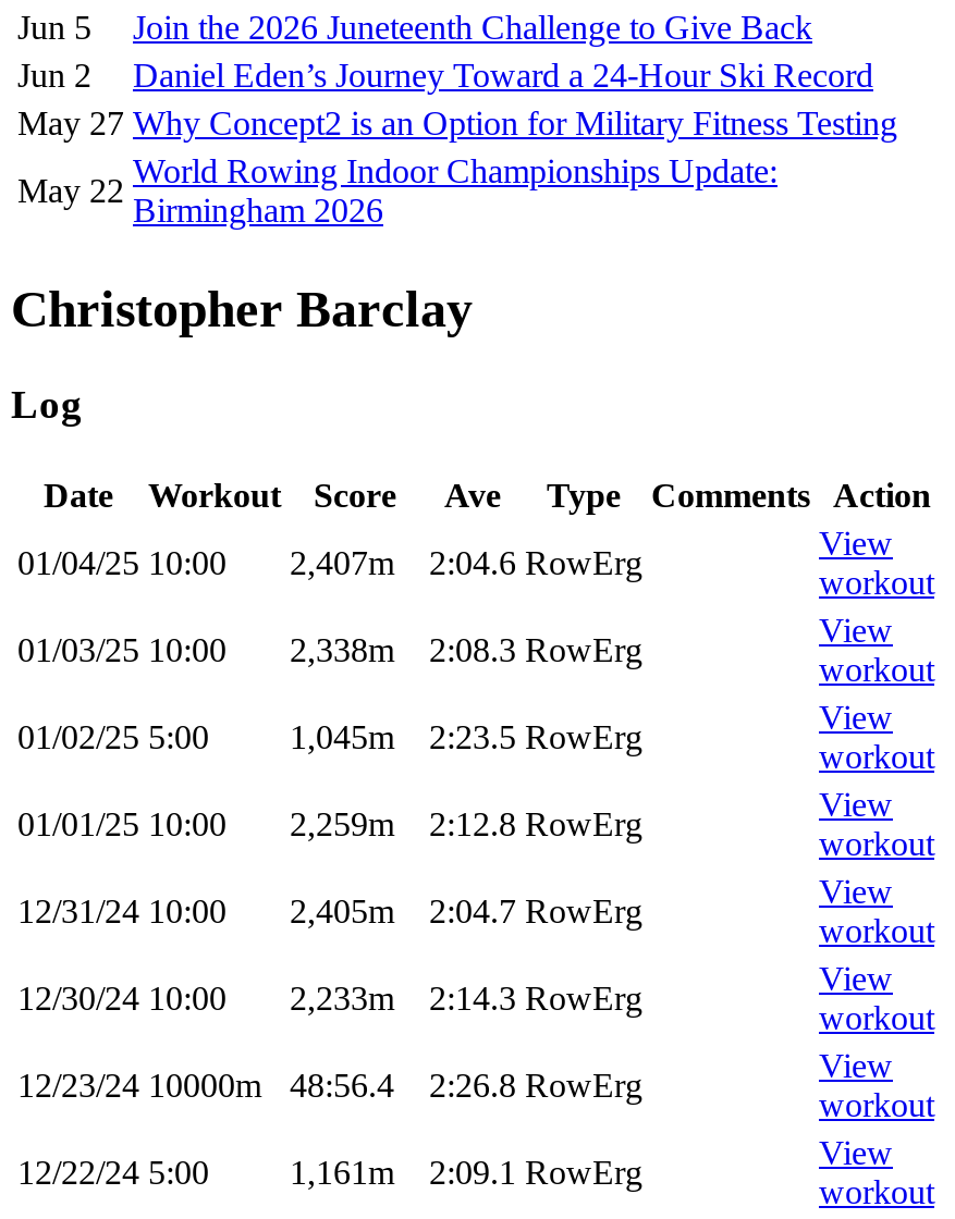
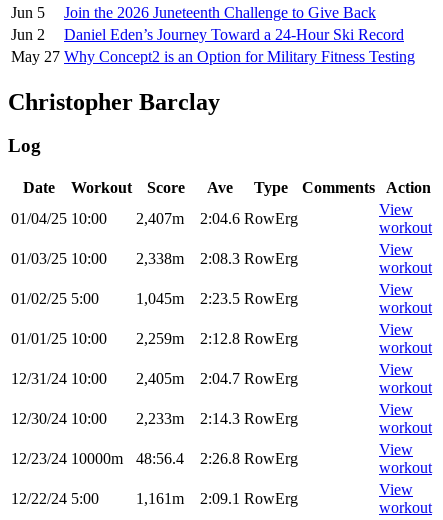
- World Rowing Indoor Championships Update:
- Birmingham 2026

- May 22
